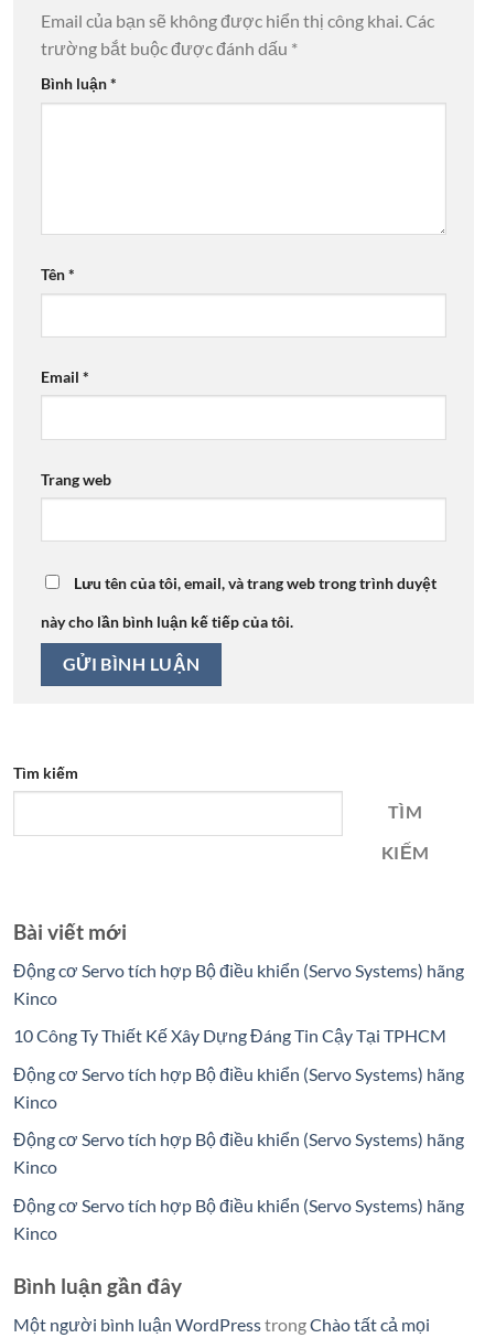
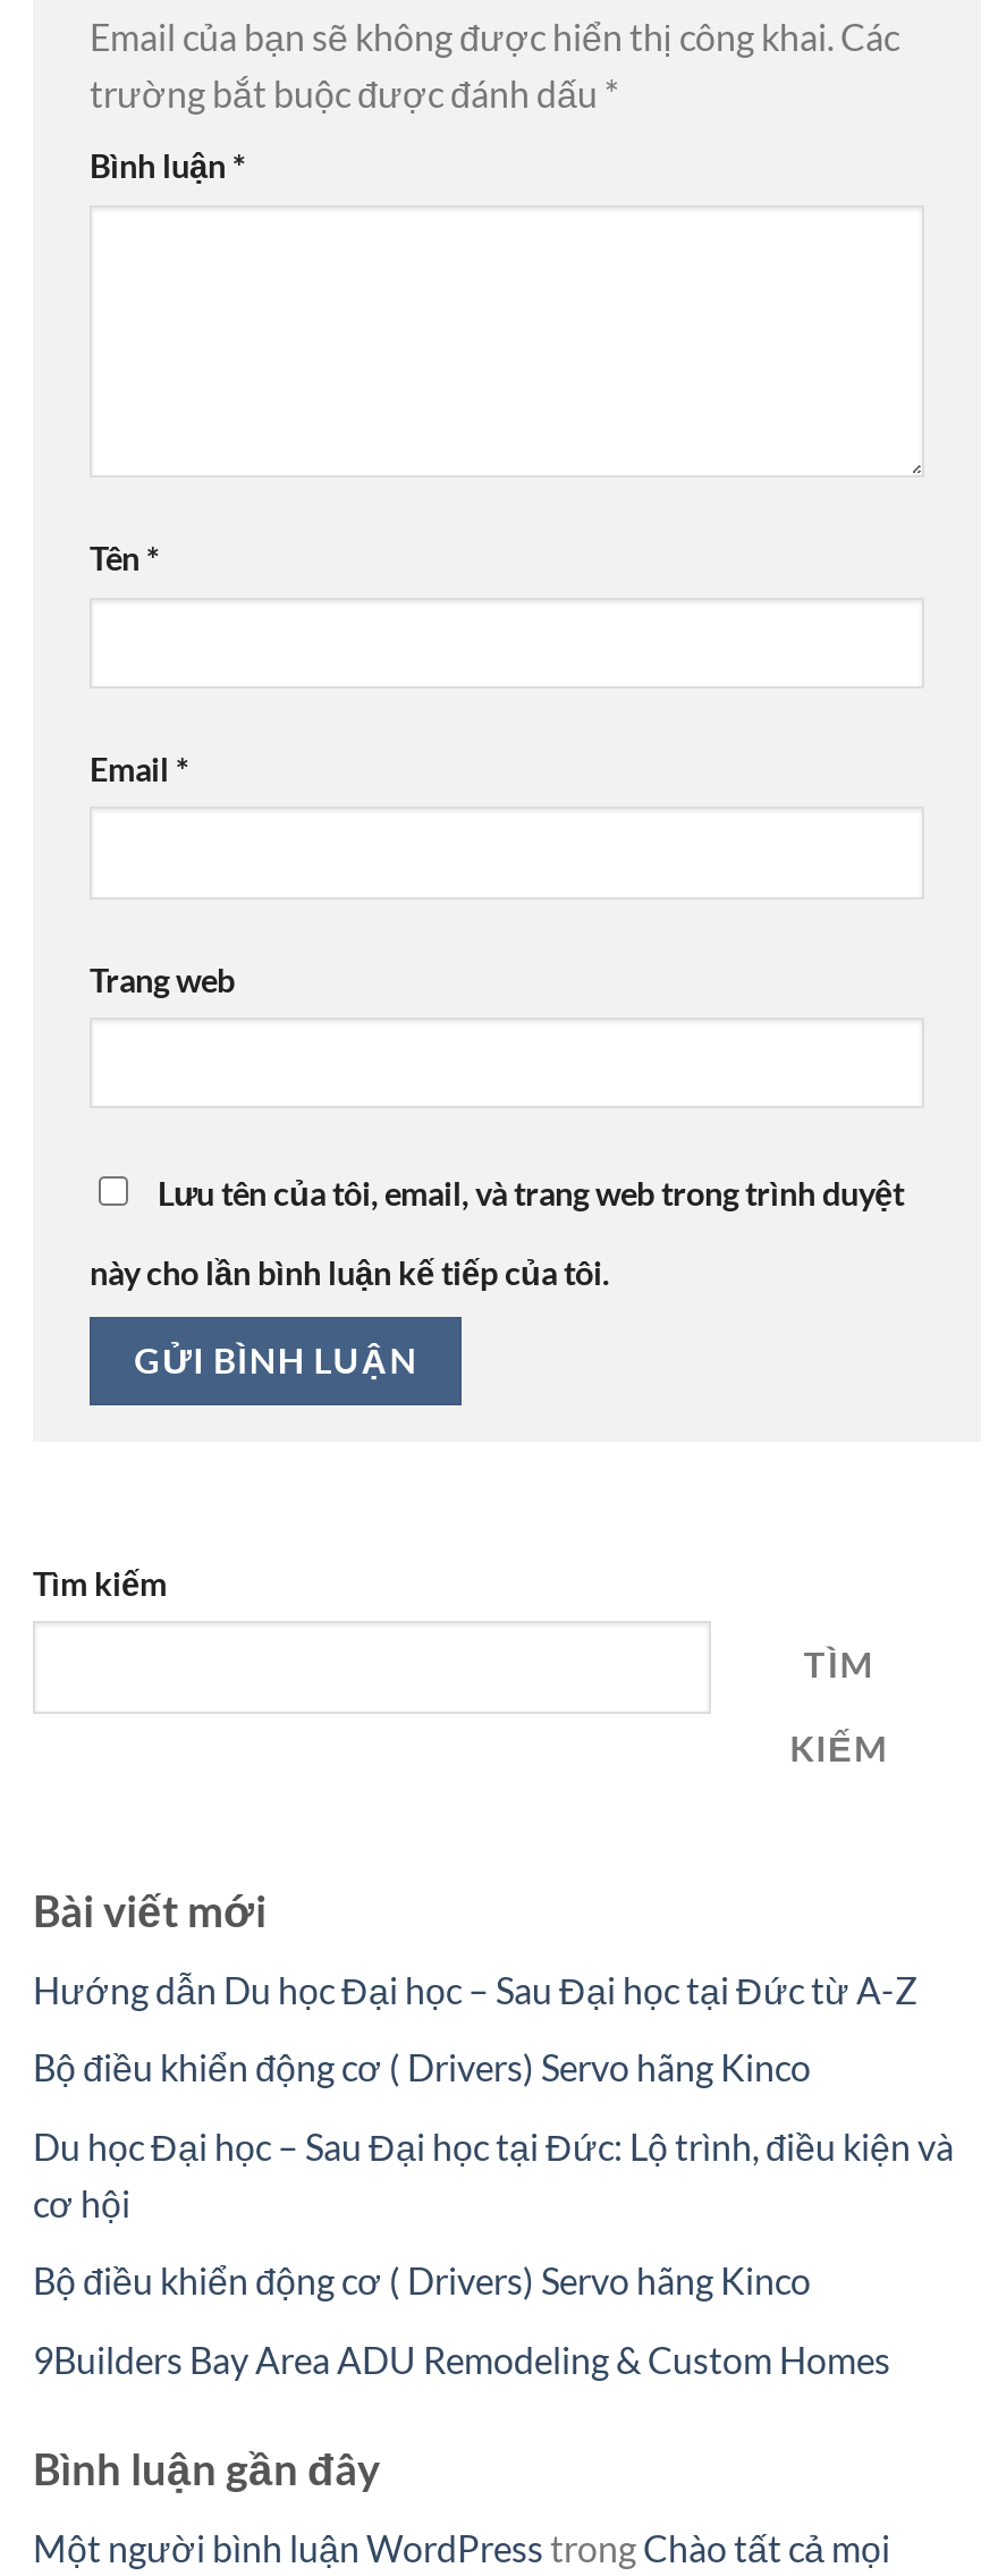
- Động cơ Servo tích hợp Bộ điều khiển (Servo Systems) hãng
- Kinco
+ Hướng dẫn Du học Đại học – Sau Đại học tại Đức từ A-Z

- 10 Công Ty Thiết Kế Xây Dựng Đáng Tin Cậy Tại TPHCM
+ Bộ điều khiển động cơ ( Drivers) Servo hãng Kinco

- Động cơ Servo tích hợp Bộ điều khiển (Servo Systems) hãng
- Kinco
+ Du học Đại học – Sau Đại học tại Đức: Lộ trình, điều kiện và
+ cơ hội

- Động cơ Servo tích hợp Bộ điều khiển (Servo Systems) hãng
- Kinco
+ Bộ điều khiển động cơ ( Drivers) Servo hãng Kinco

- Động cơ Servo tích hợp Bộ điều khiển (Servo Systems) hãng
- Kinco
+ 9Builders Bay Area ADU Remodeling & Custom Homes
